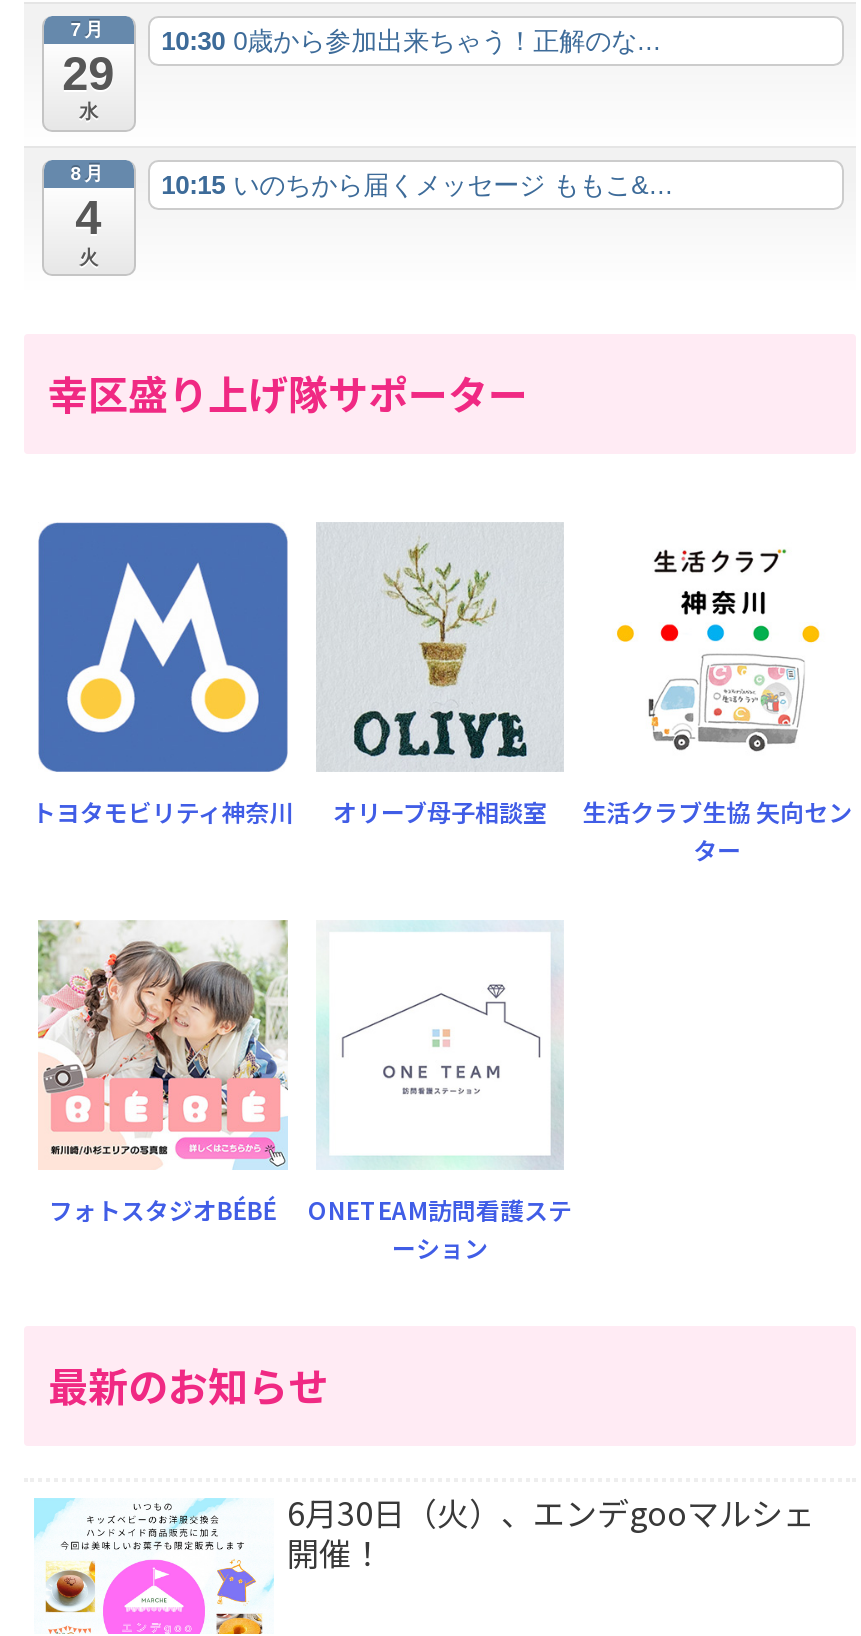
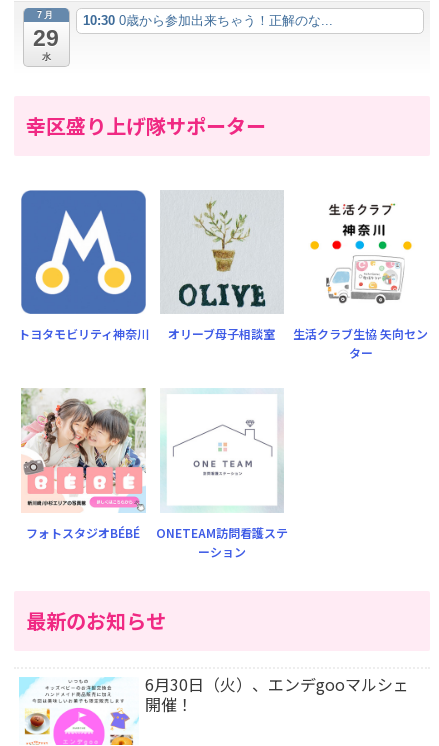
- 8月
- 4
- 火

- 10:15いのちから届くメッセージ ももこ&...
